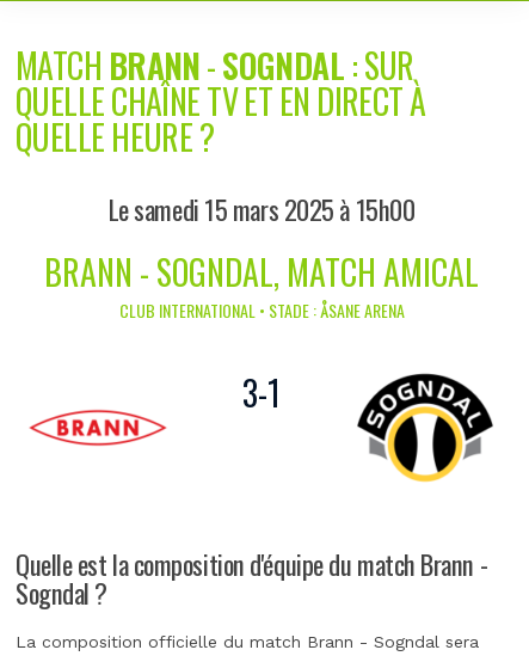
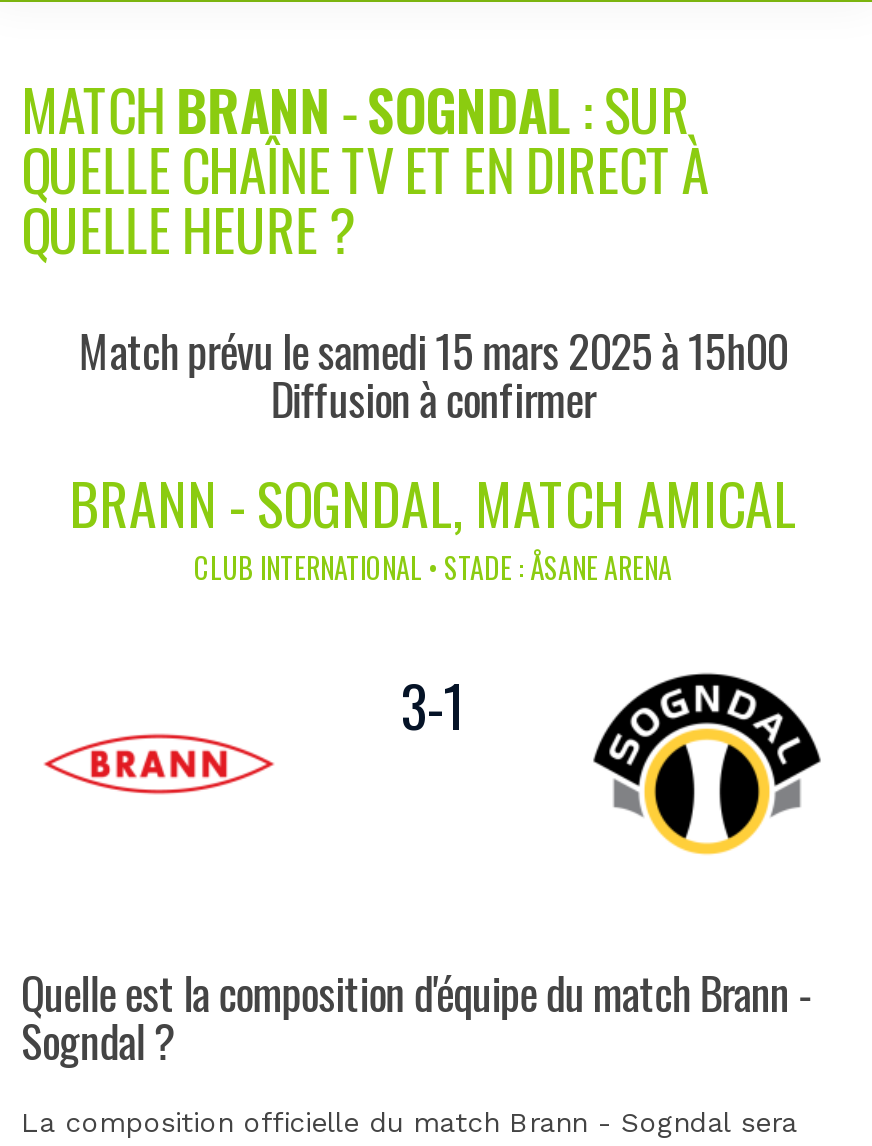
- Le samedi 15 mars 2025 à 15h00
+ Match prévu le samedi 15 mars 2025 à 15h00
+ Diffusion à confirmer
